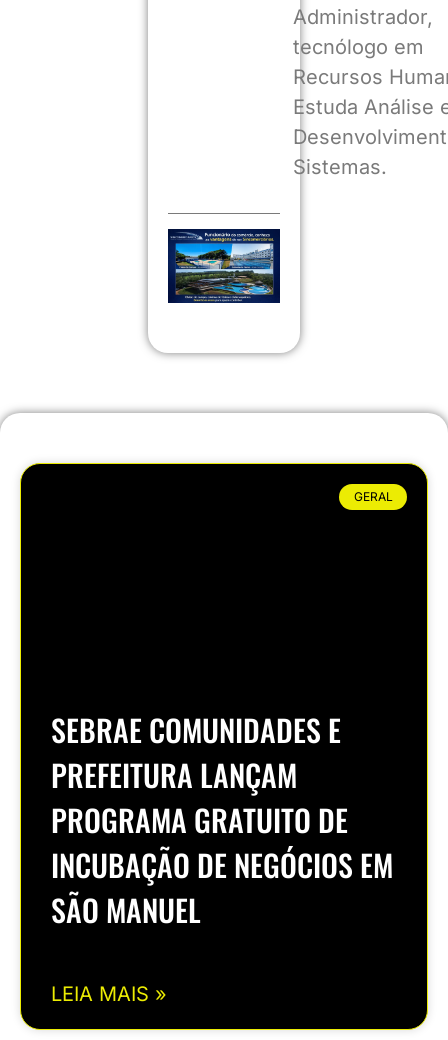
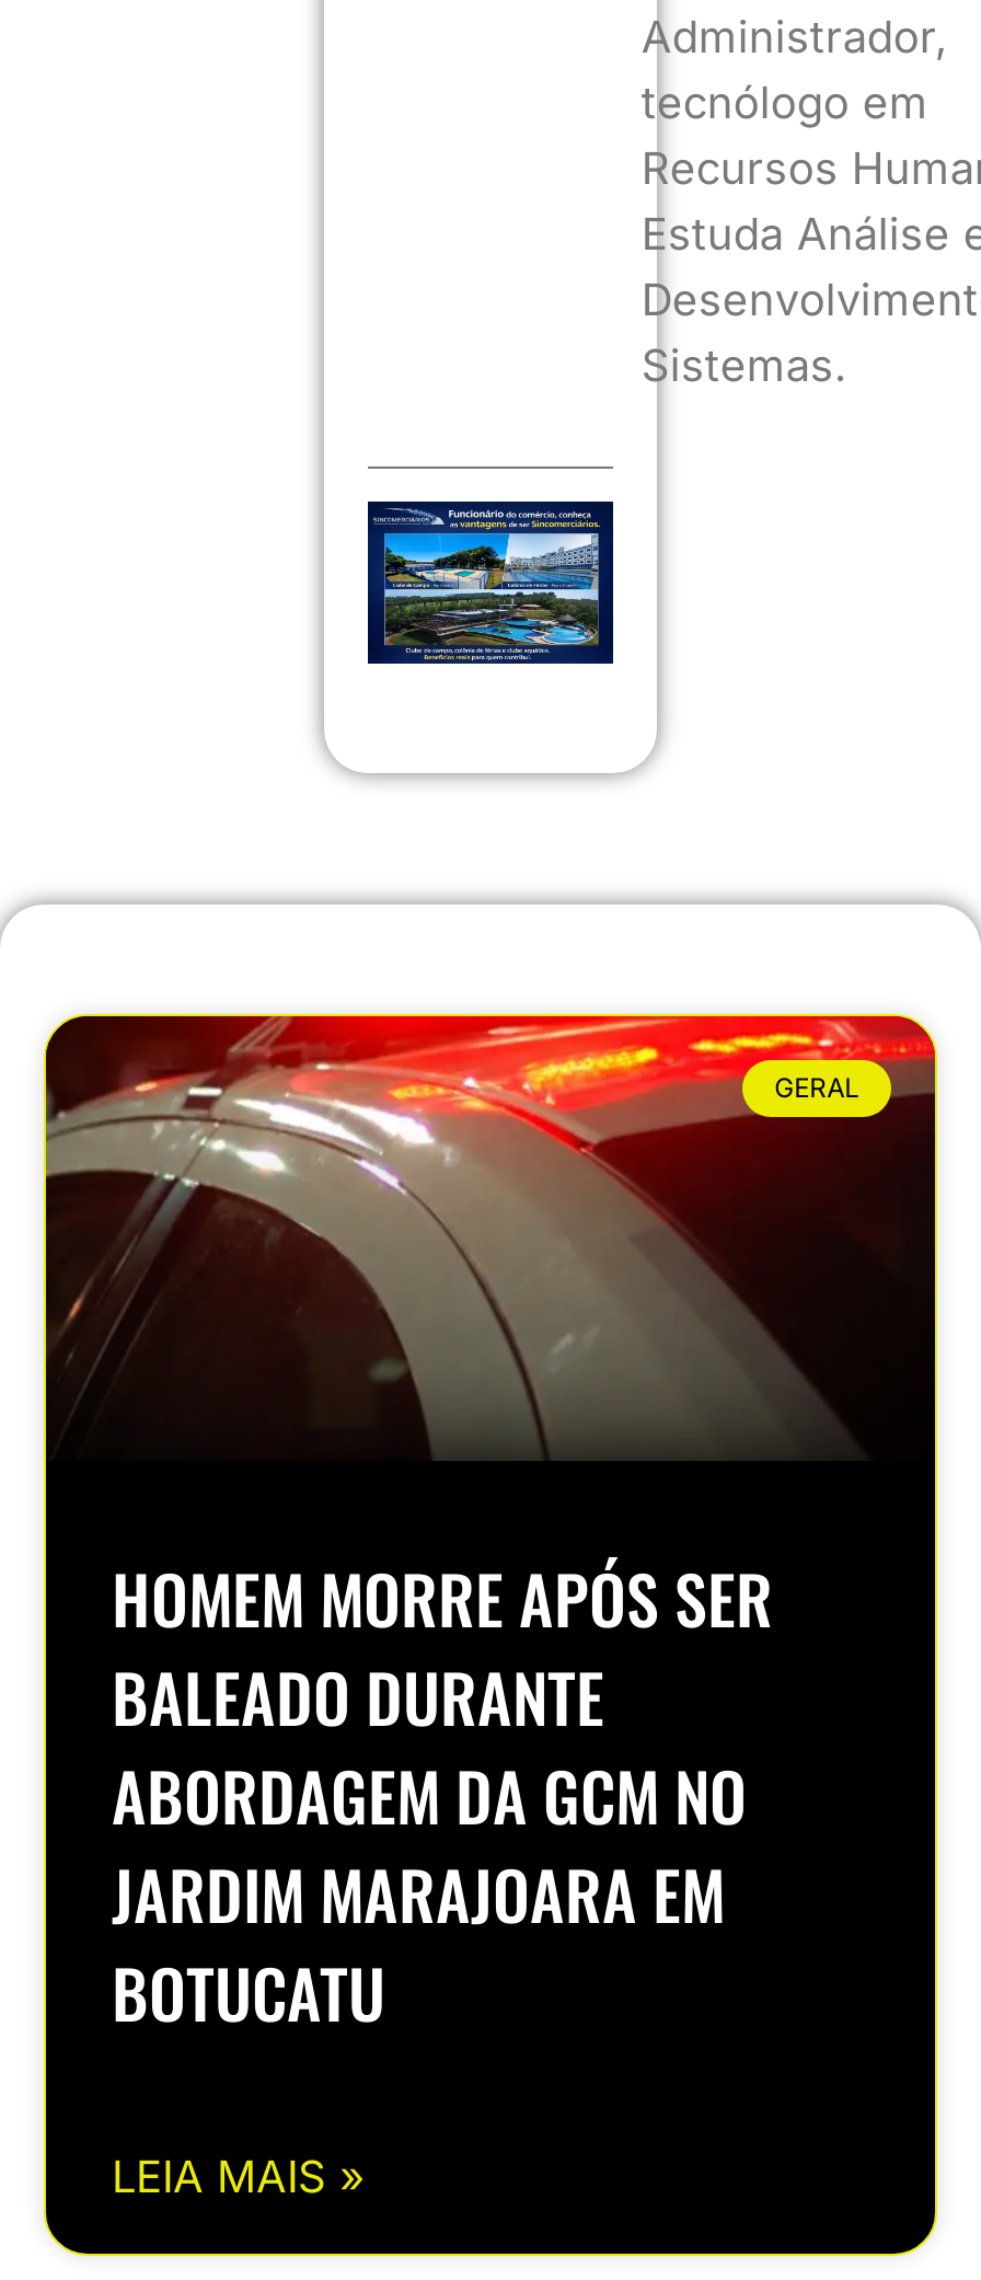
+ [image]

- SEBRAE COMUNIDADES E
- PREFEITURA LANÇAM
- PROGRAMA GRATUITO DE
- INCUBAÇÃO DE NEGÓCIOS EM
- SÃO MANUEL
+ HOMEM MORRE APÓS SER
+ BALEADO DURANTE
+ ABORDAGEM DA GCM NO
+ JARDIM MARAJOARA EM
+ BOTUCATU
